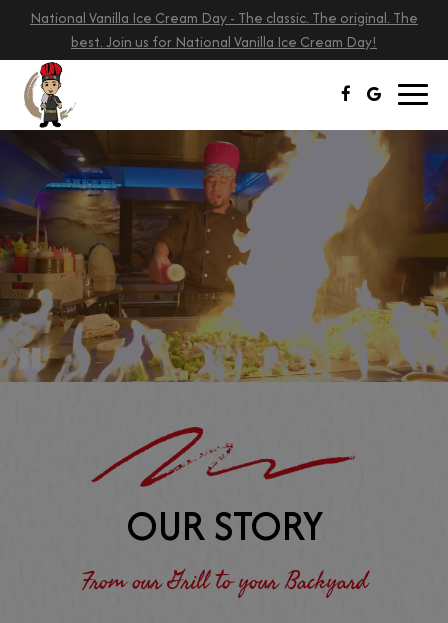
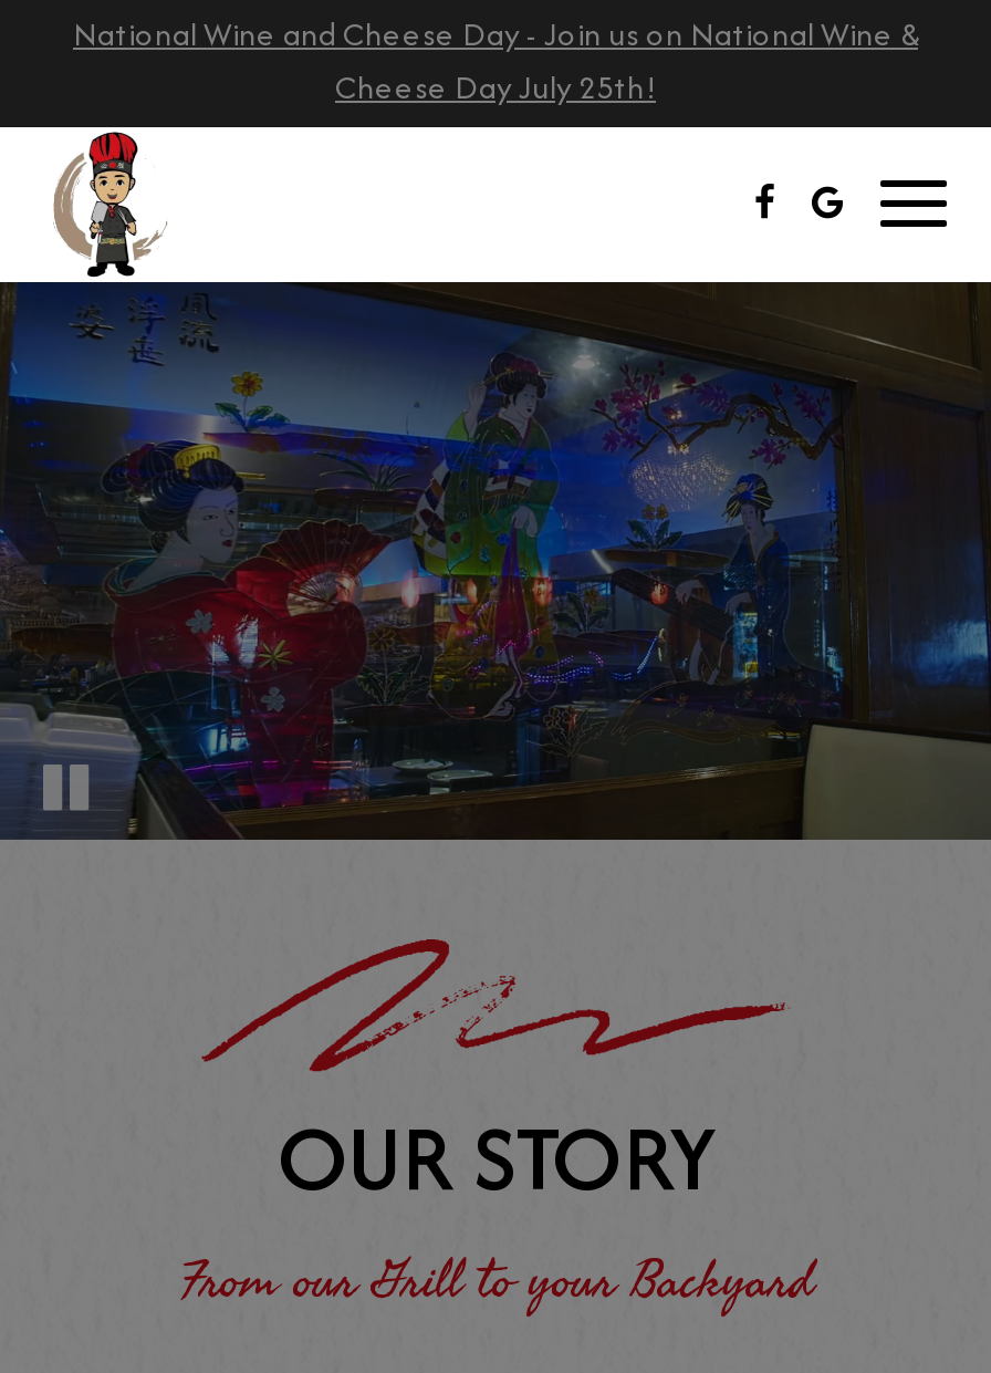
- National Vanilla Ice Cream Day - The classic. The original. The
- best. Join us for National Vanilla Ice Cream Day!
+ National Wine and Cheese Day - Join us on National Wine &
+ Cheese Day July 25th!

- [image]
+ [image]
